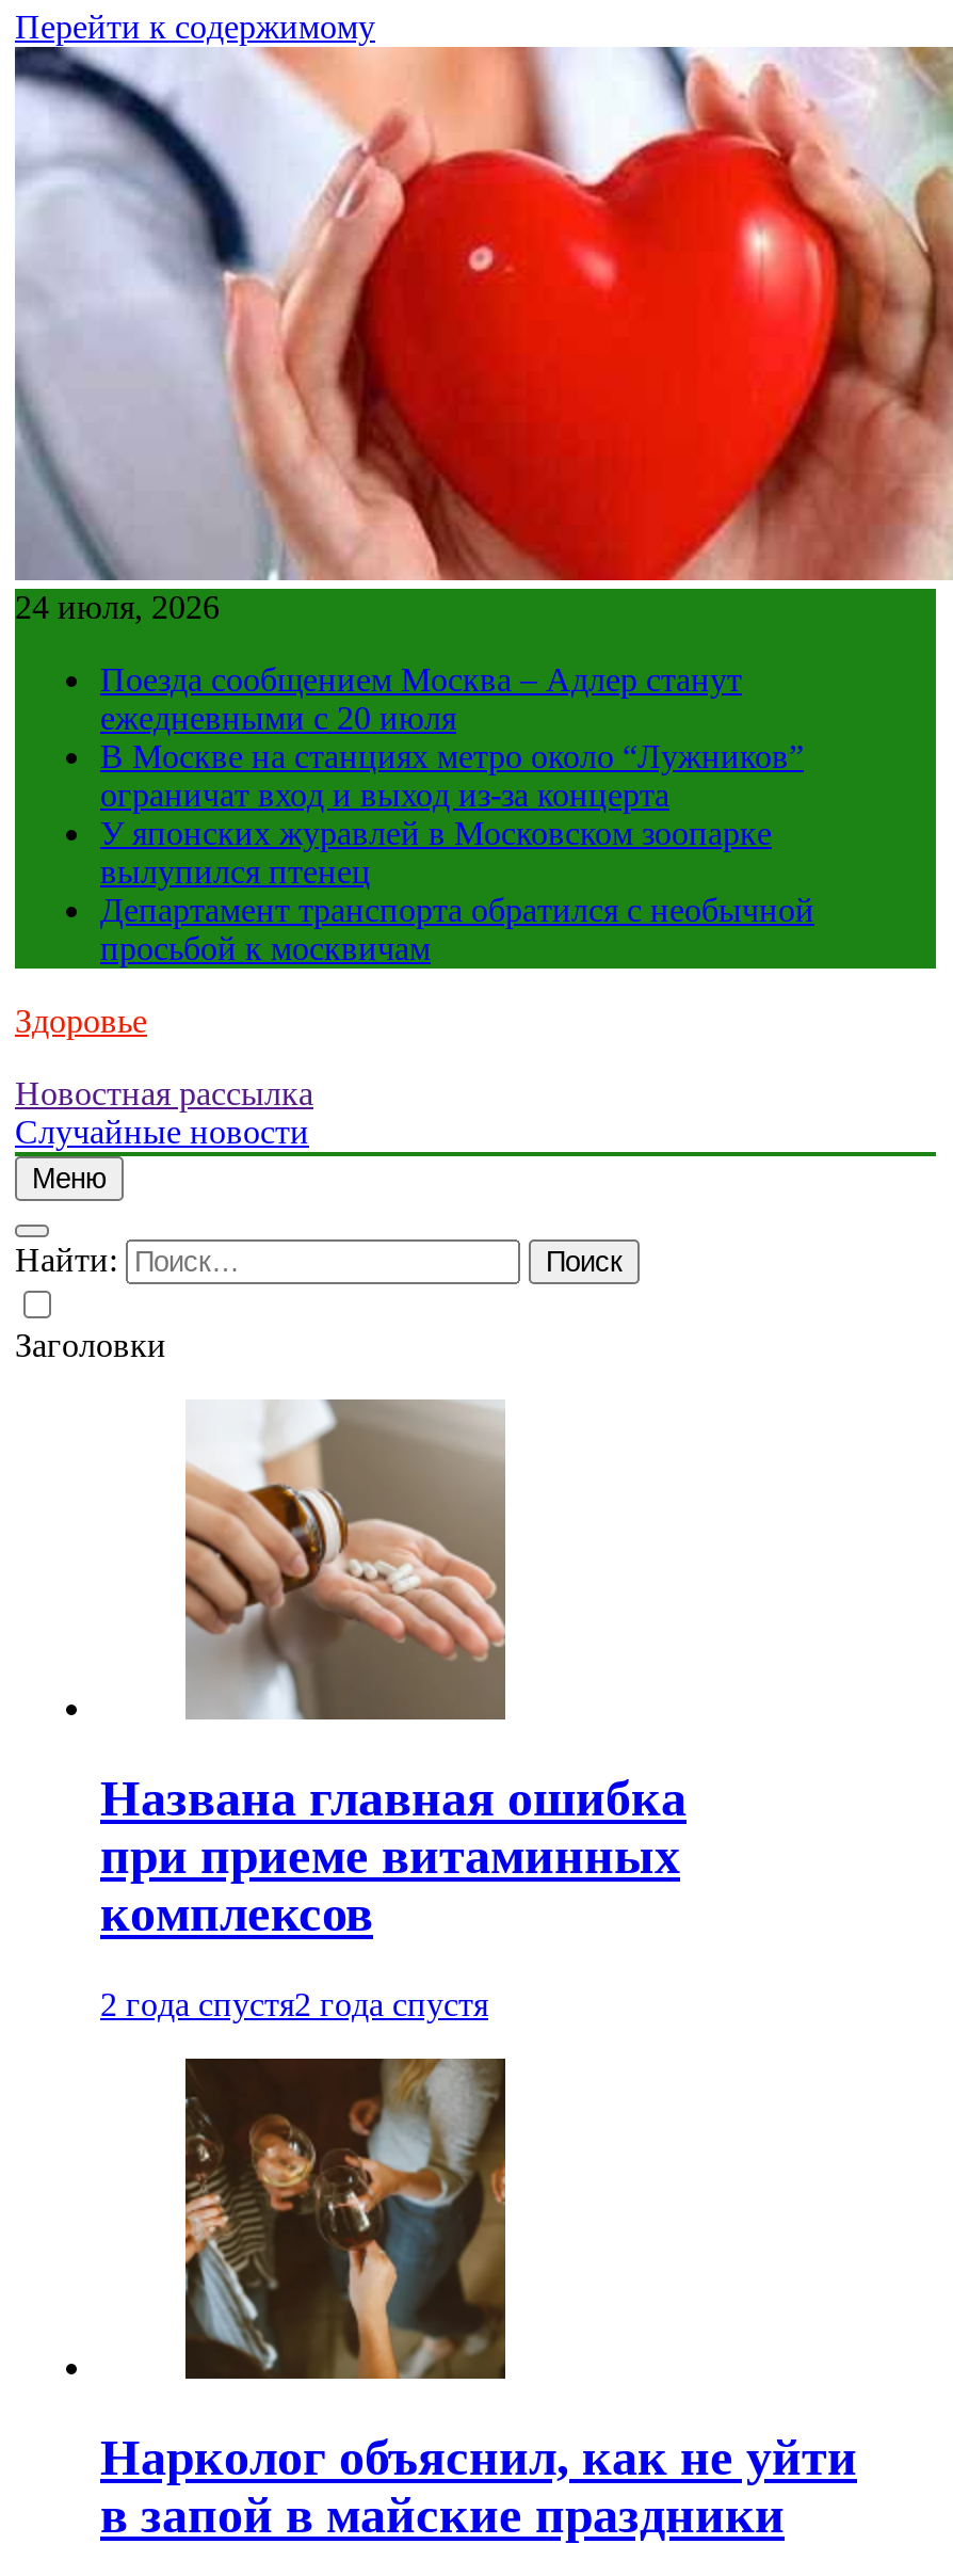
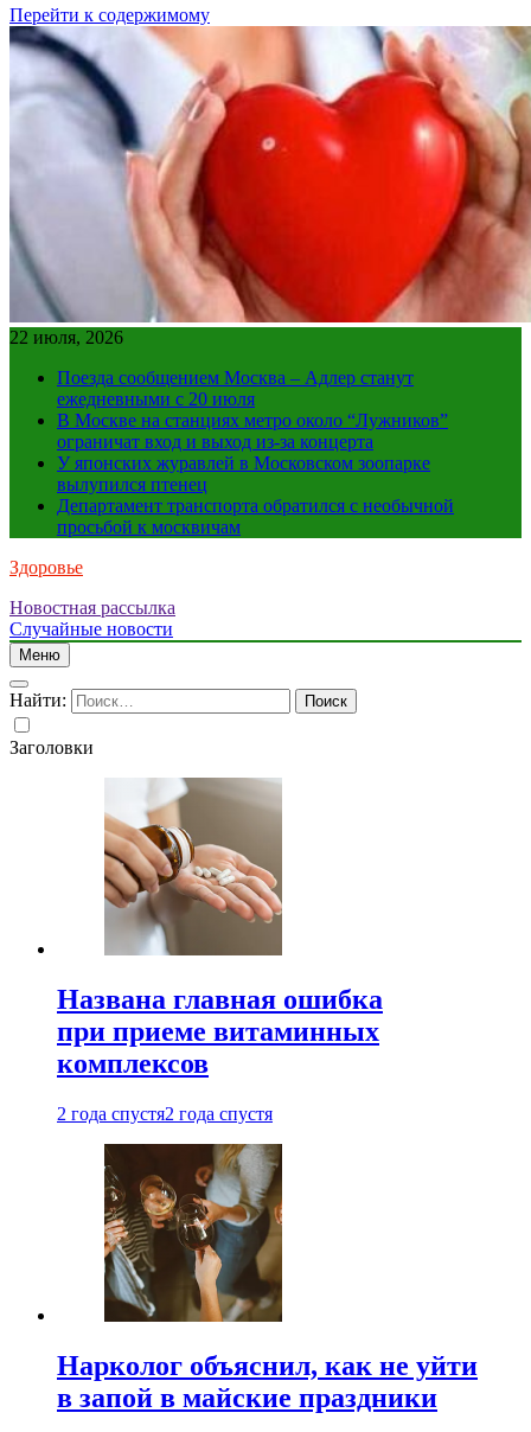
- 24 июля, 2026
+ 22 июля, 2026
